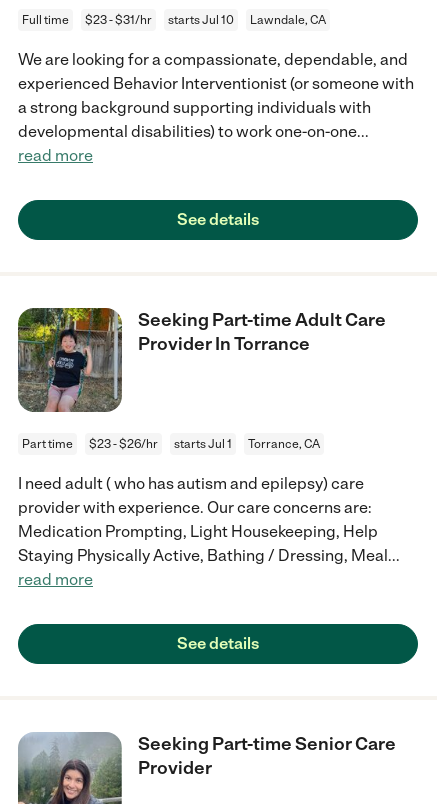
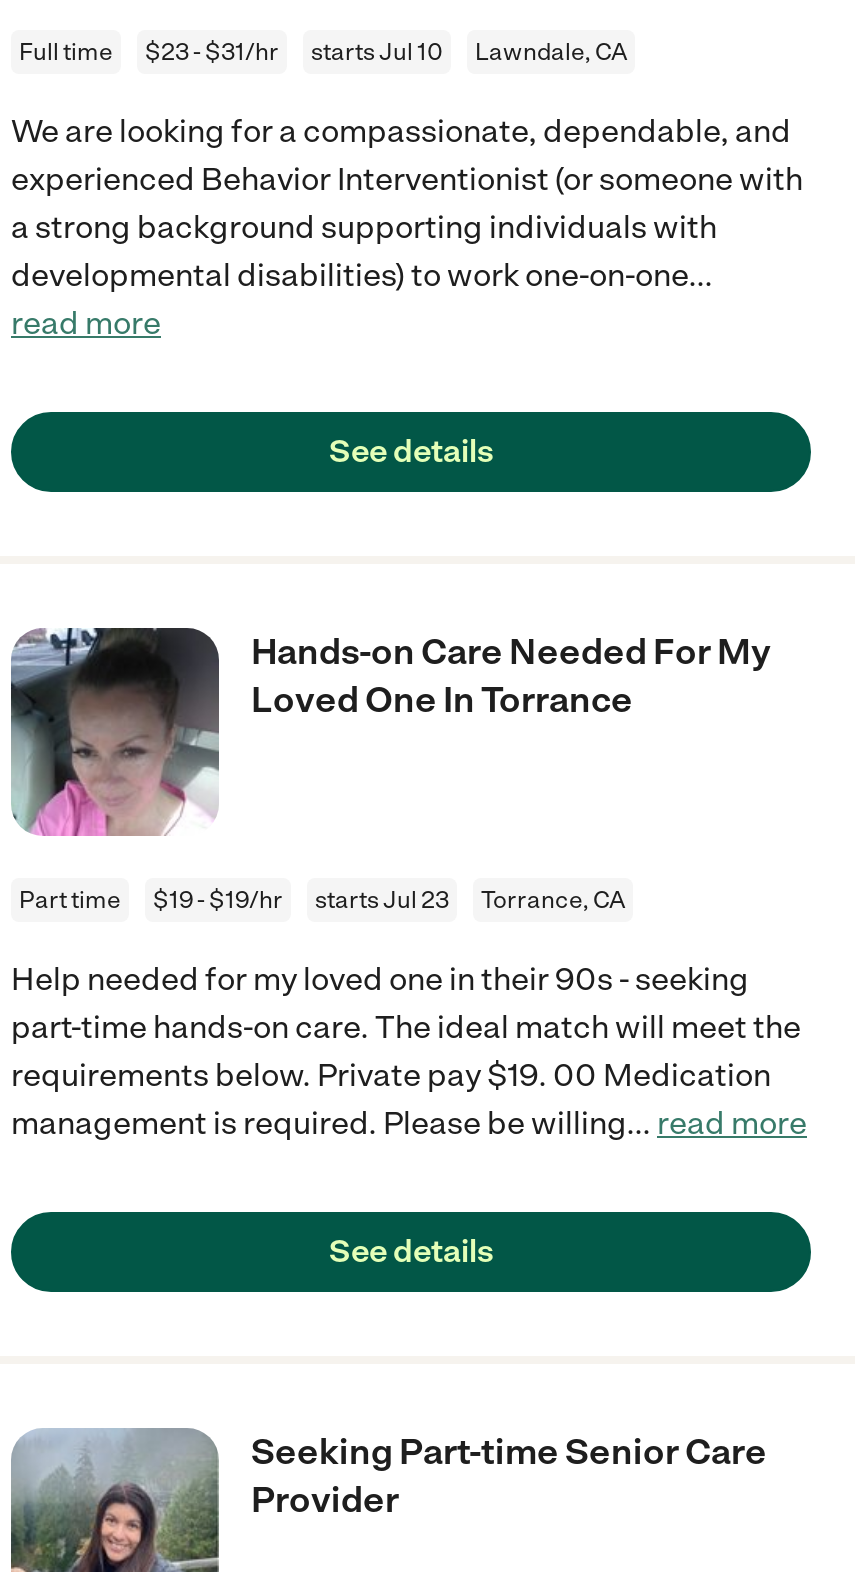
- [image]
- Seeking Part-time Adult Care
- Provider In Torrance
+ [image]
+ Hands-on Care Needed For My
+ Loved One In Torrance

- $23 - $26/hr
- starts Jul 1
+ $19 - $19/hr
+ starts Jul 23

- I need adult ( who has autism and epilepsy) care
- provider with experience. Our care concerns are:
- Medication Prompting, Light Housekeeping, Help
- Staying Physically Active, Bathing / Dressing, Meal...
- read more
+ Help needed for my loved one in their 90s - seeking
+ part-time hands-on care. The ideal match will meet the
+ requirements below. Private pay $19. 00 Medication
+ management is required. Please be willing... read more
